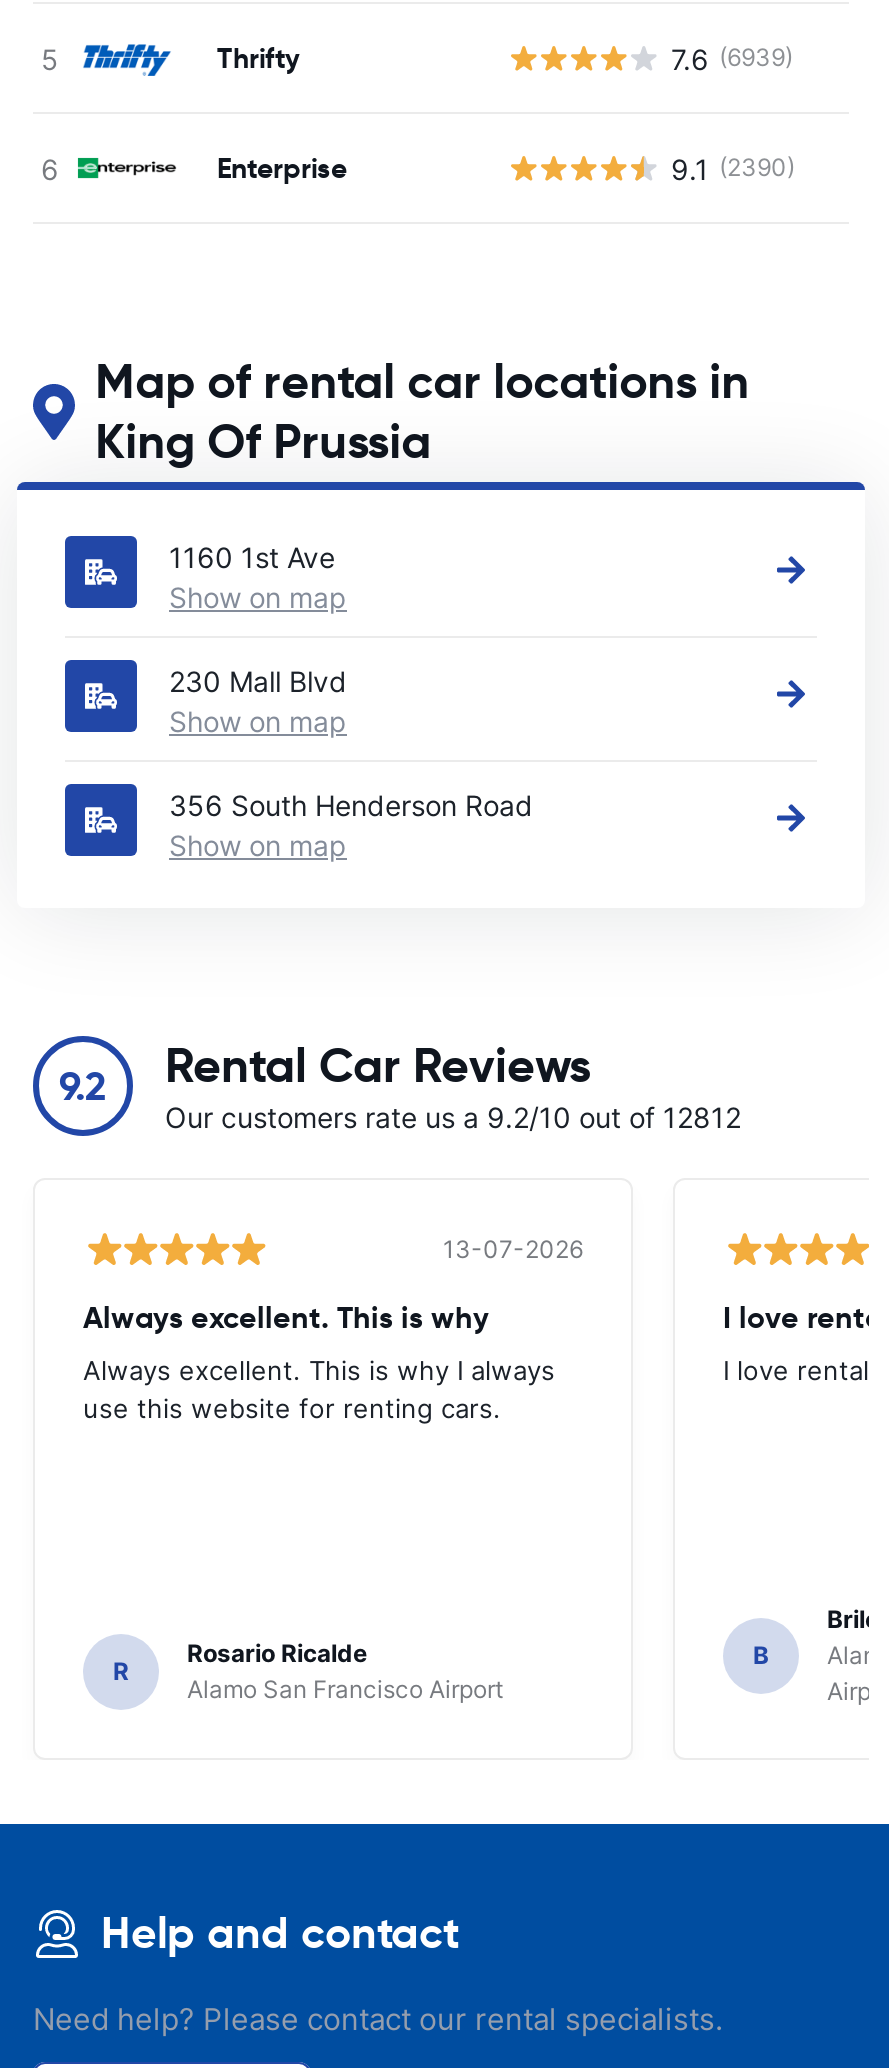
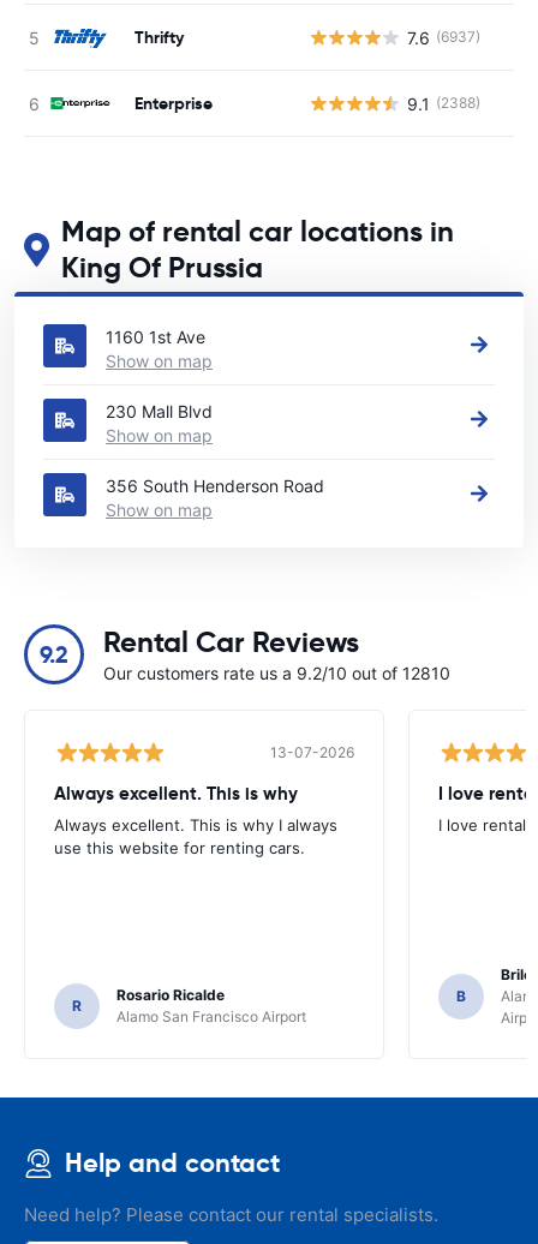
- 7.6 (6939)
+ 7.6 (6937)

- 9.1 (2390)
+ 9.1 (2388)

- Our customers rate us a 9.2/10 out of 12812
+ Our customers rate us a 9.2/10 out of 12810
